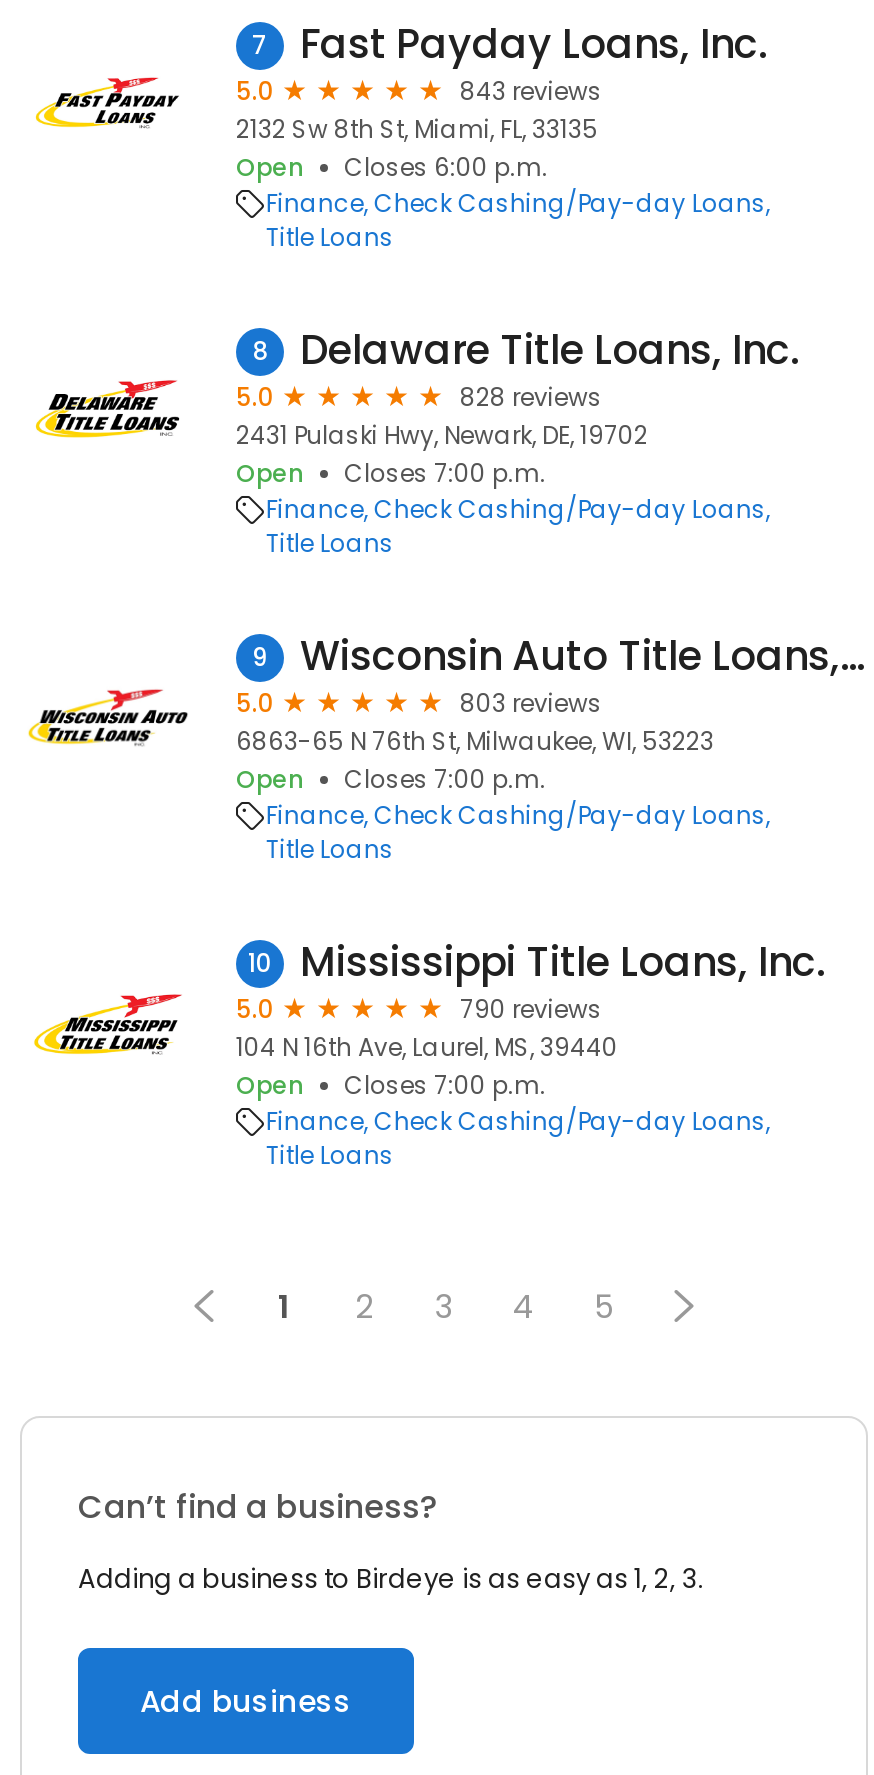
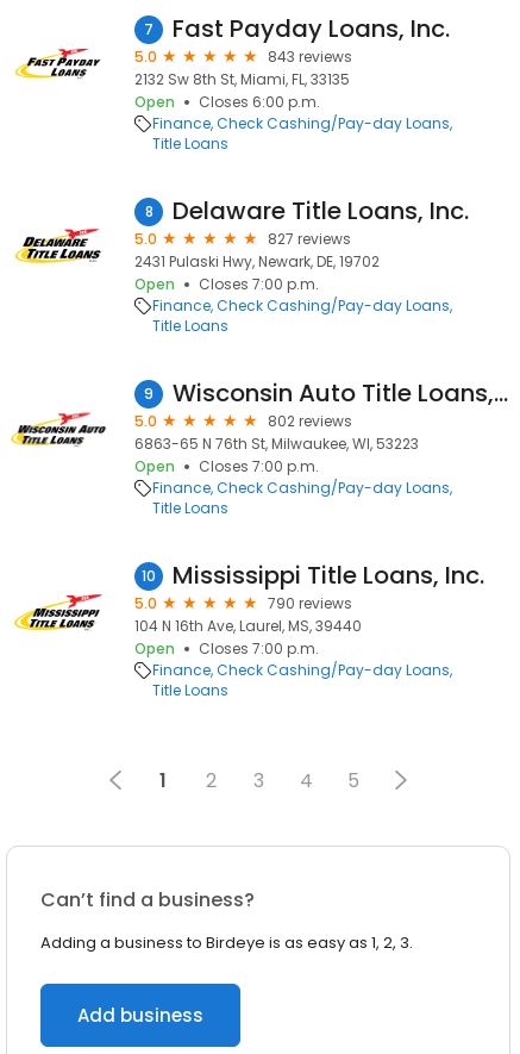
- 828 reviews
+ 827 reviews

- 803 reviews
+ 802 reviews
